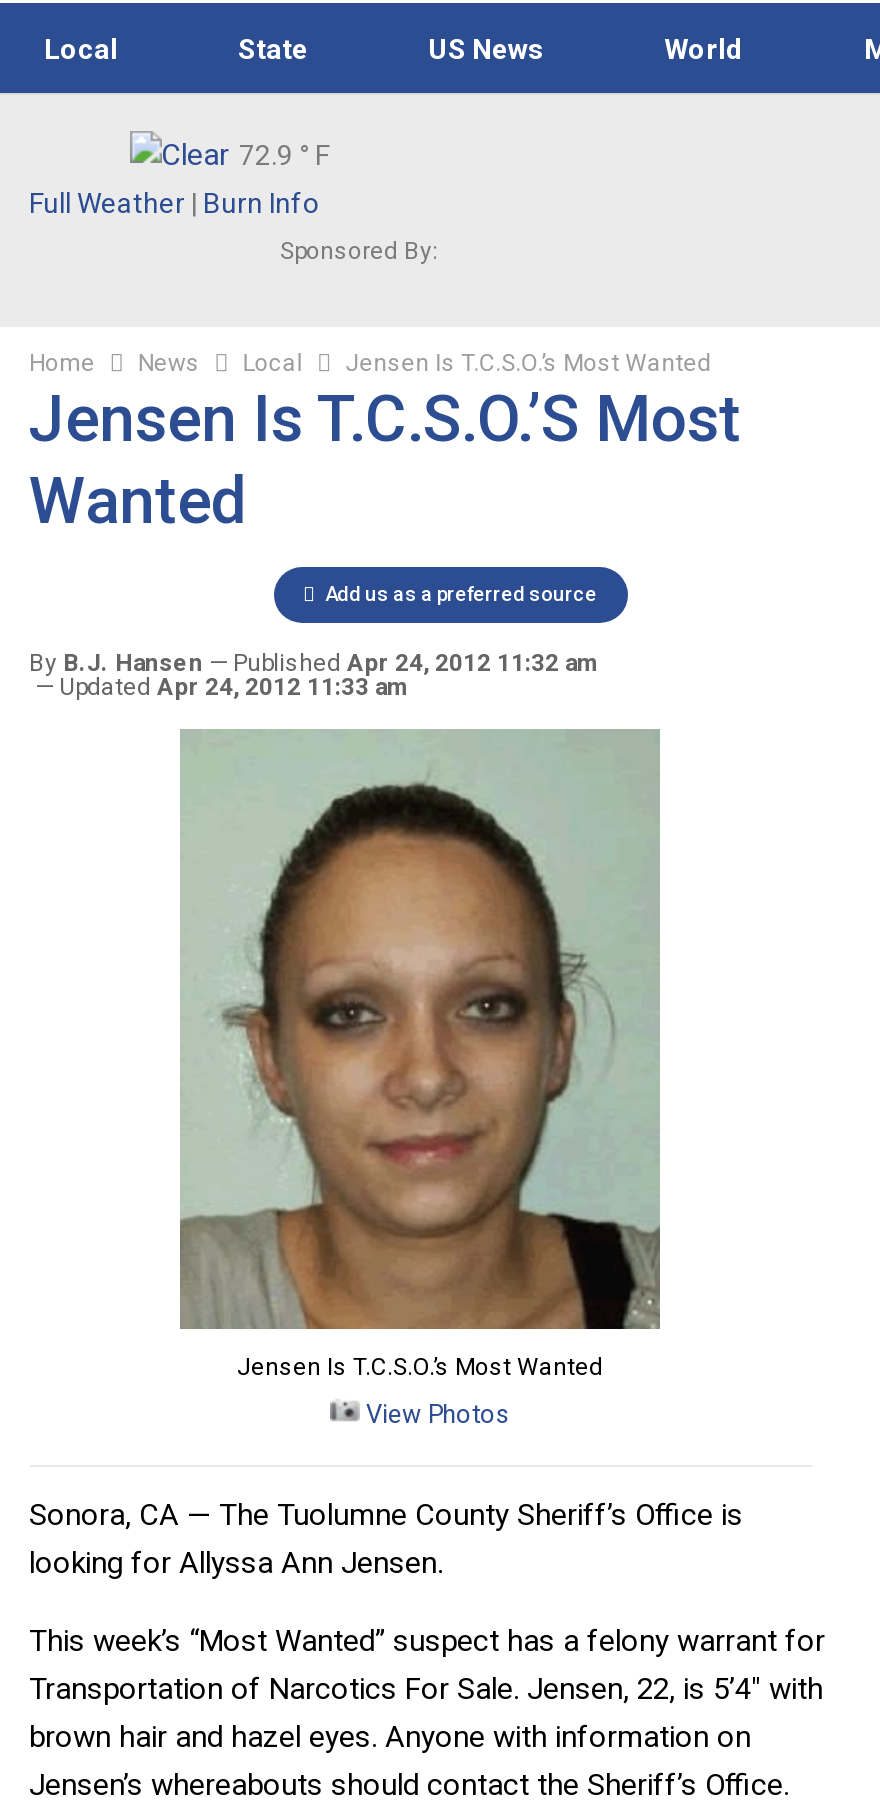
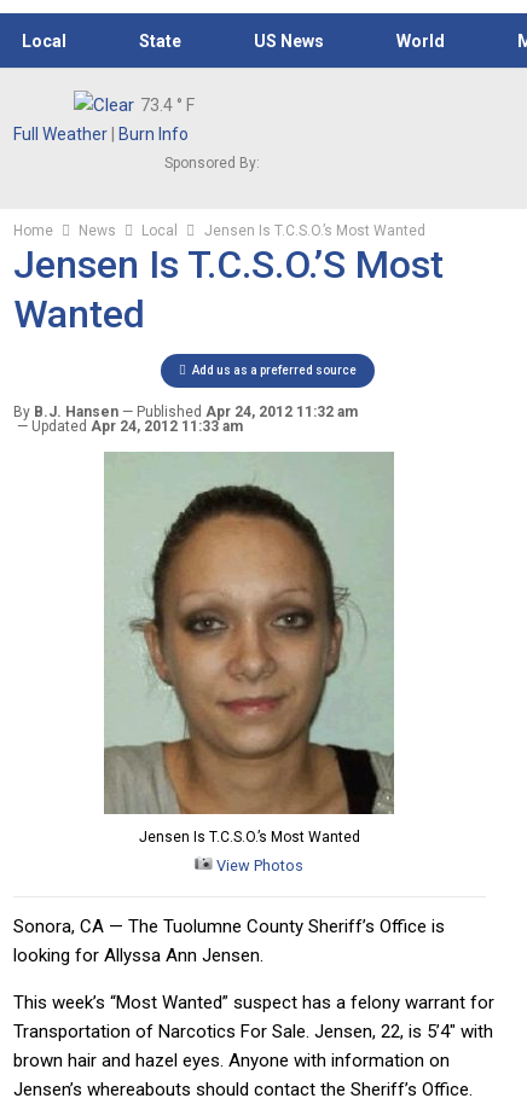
- 72.9 ° F
+ 73.4 ° F
